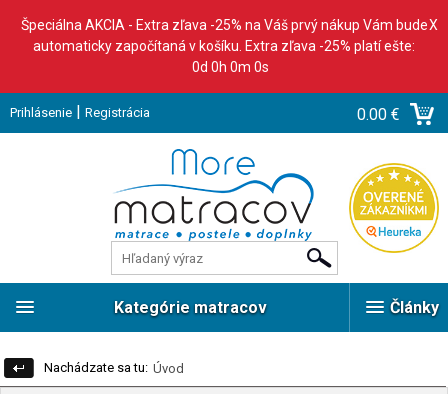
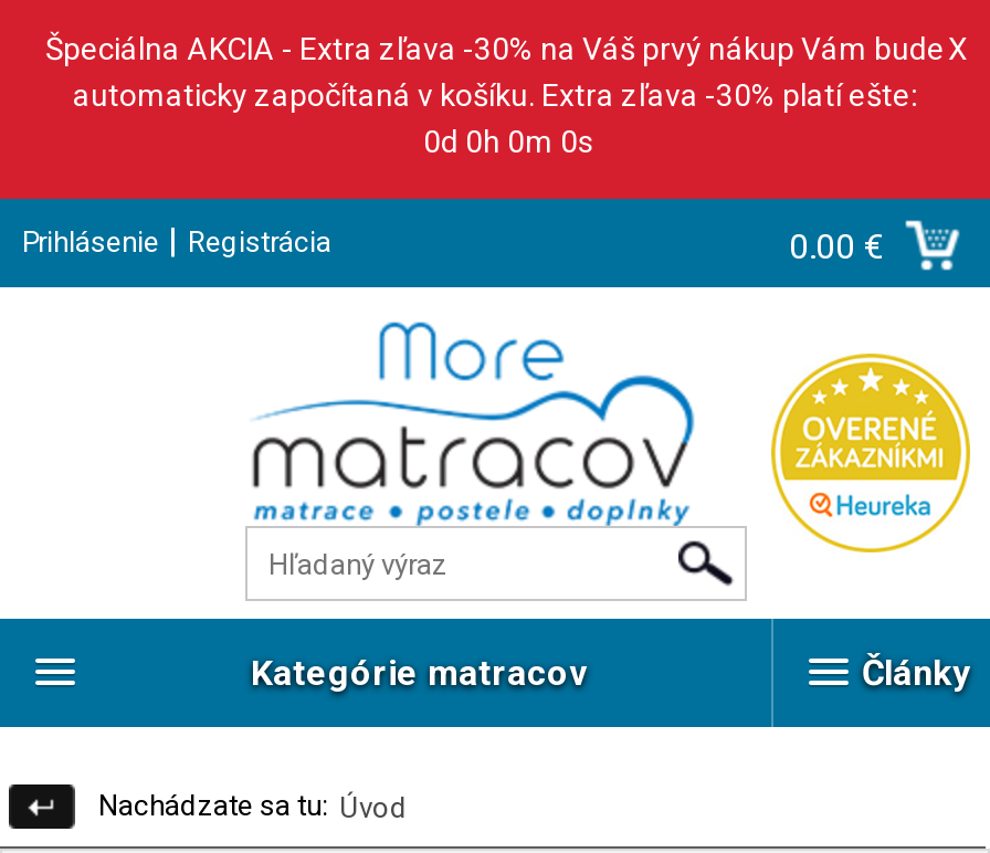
- Špeciálna AKCIA - Extra zľava -25% na Váš prvý nákup Vám bude
+ Špeciálna AKCIA - Extra zľava -30% na Váš prvý nákup Vám bude

- automaticky započítaná v košíku. Extra zľava -25% platí ešte:
+ automaticky započítaná v košíku. Extra zľava -30% platí ešte:
